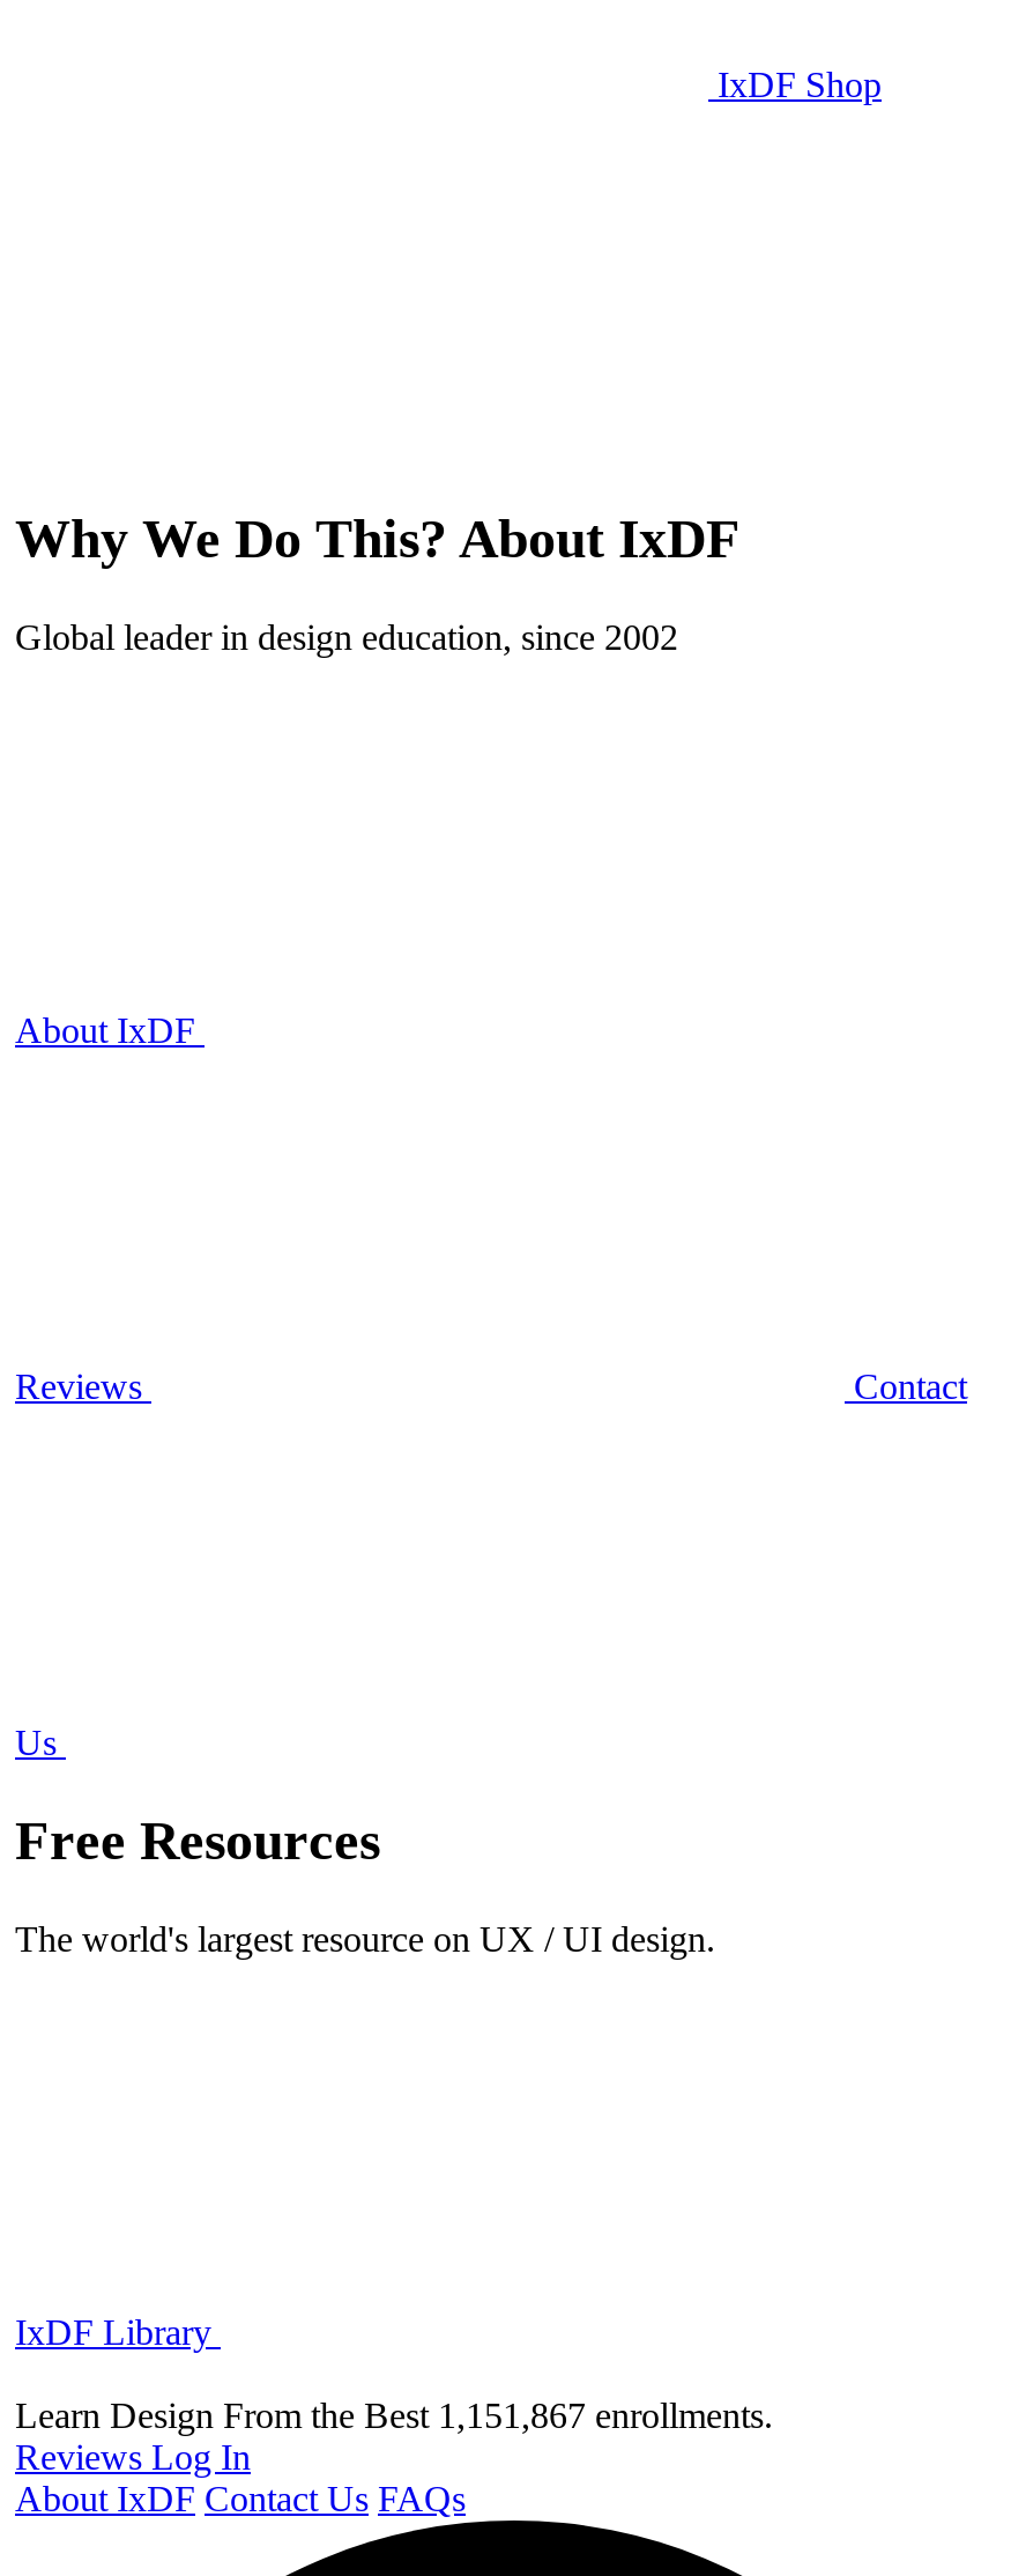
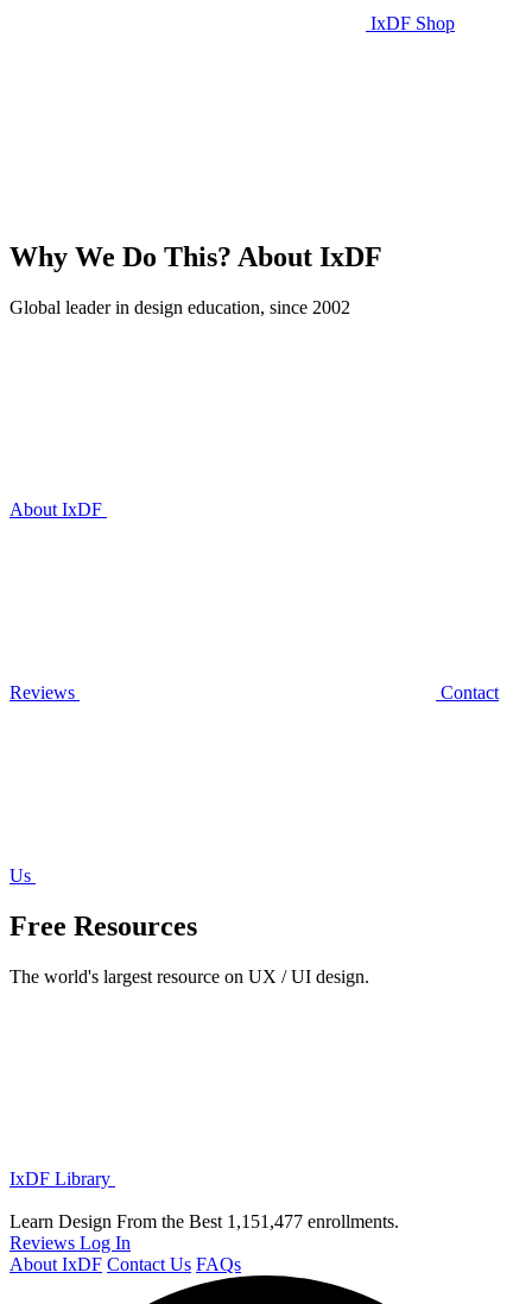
- Learn Design From the Best 1,151,867 enrollments.
+ Learn Design From the Best 1,151,477 enrollments.
